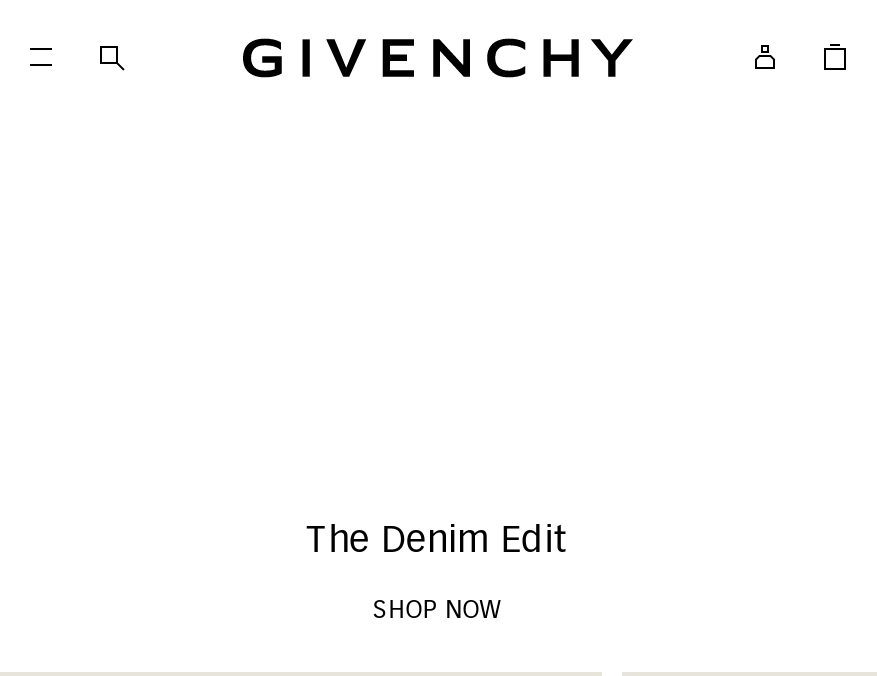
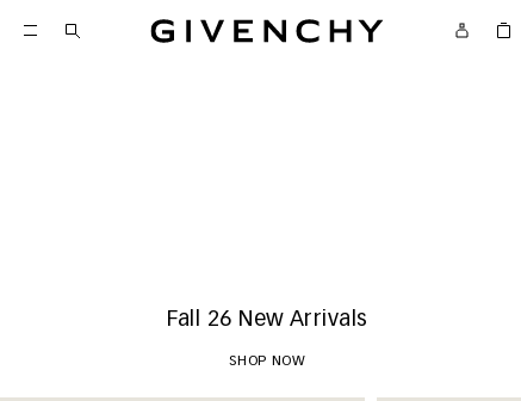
- The Denim Edit
+ Fall 26 New Arrivals
